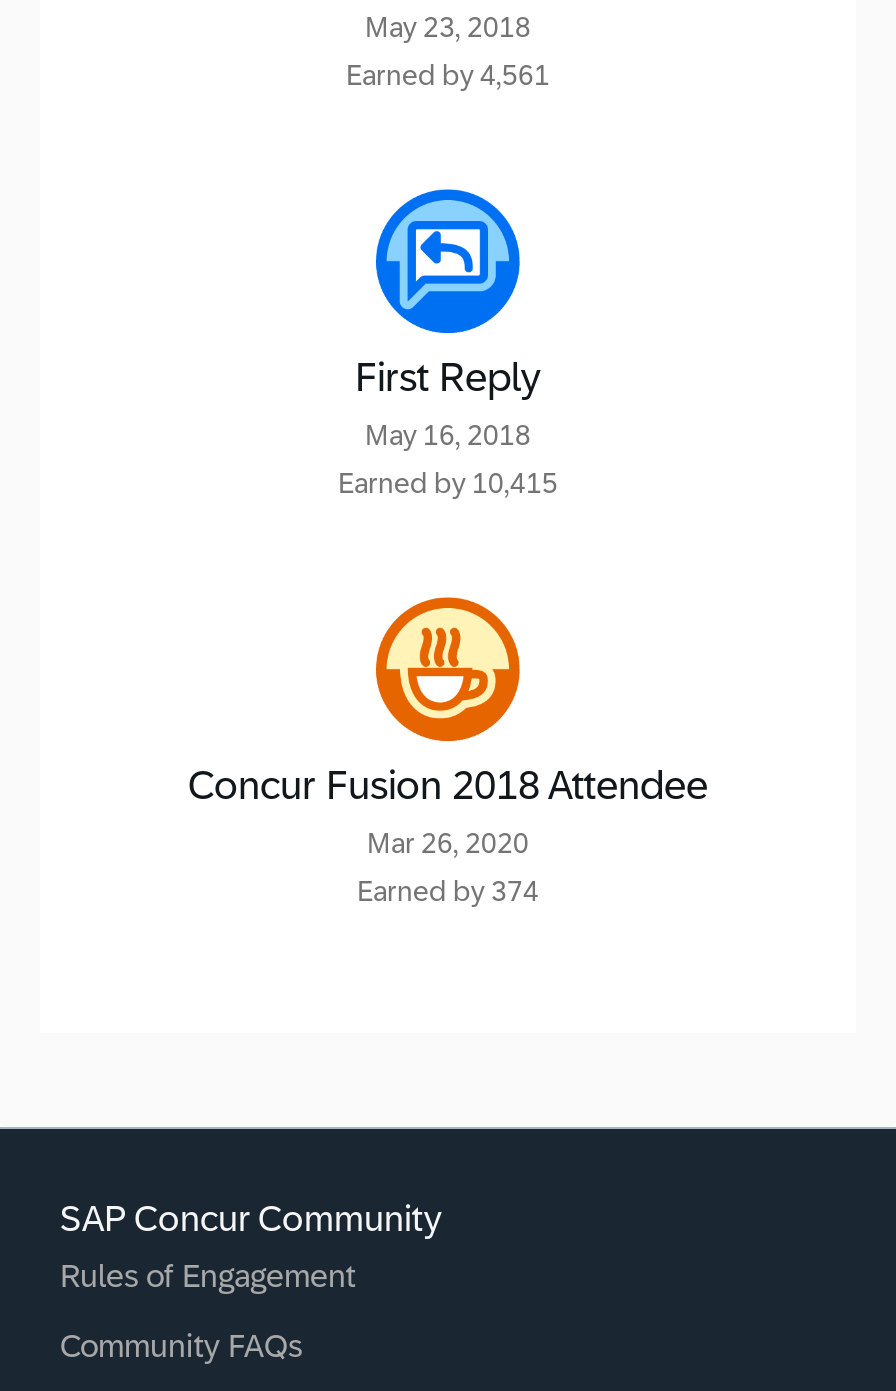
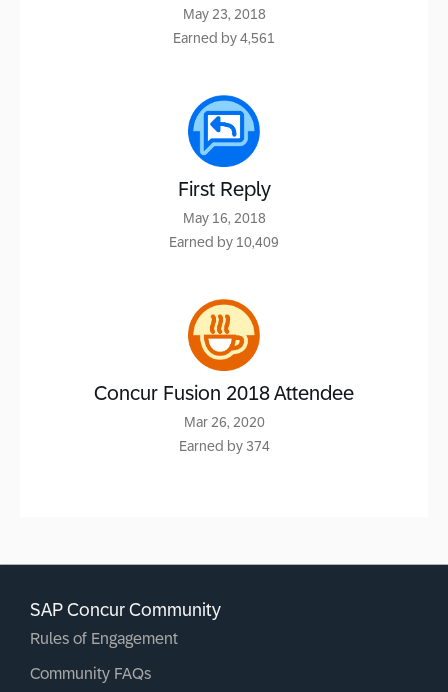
- Earned by 10,415
+ Earned by 10,409
